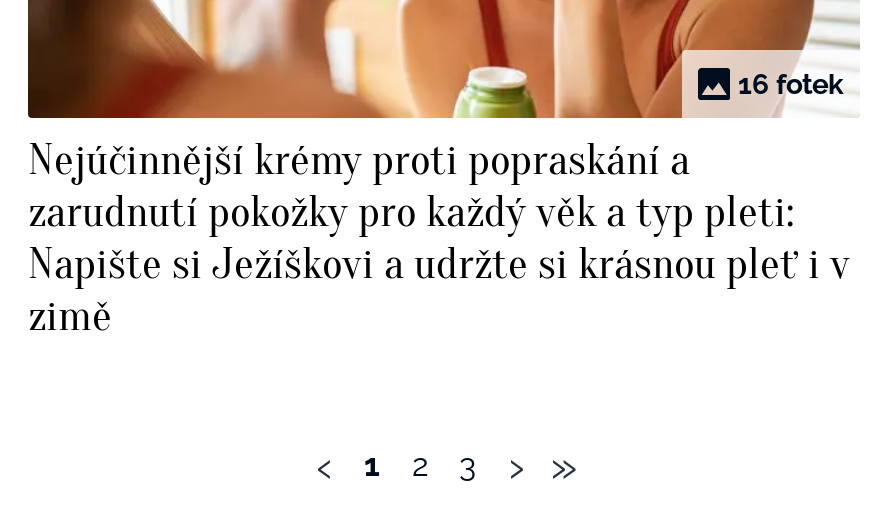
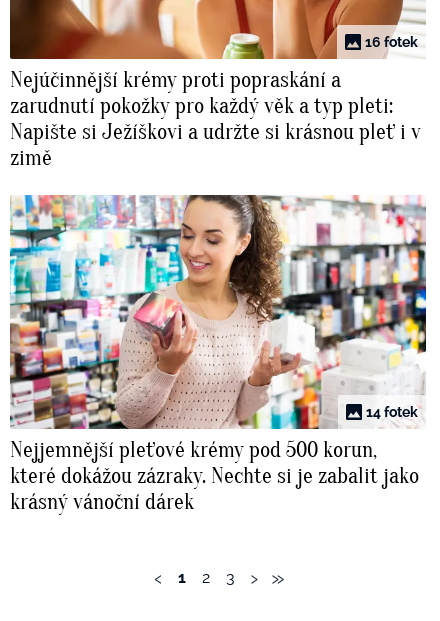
+ [image]
+ 14 fotek
+ Nejjemnější pleťové krémy pod 500 korun,
+ které dokážou zázraky. Nechte si je zabalit jako
+ krásný vánoční dárek
